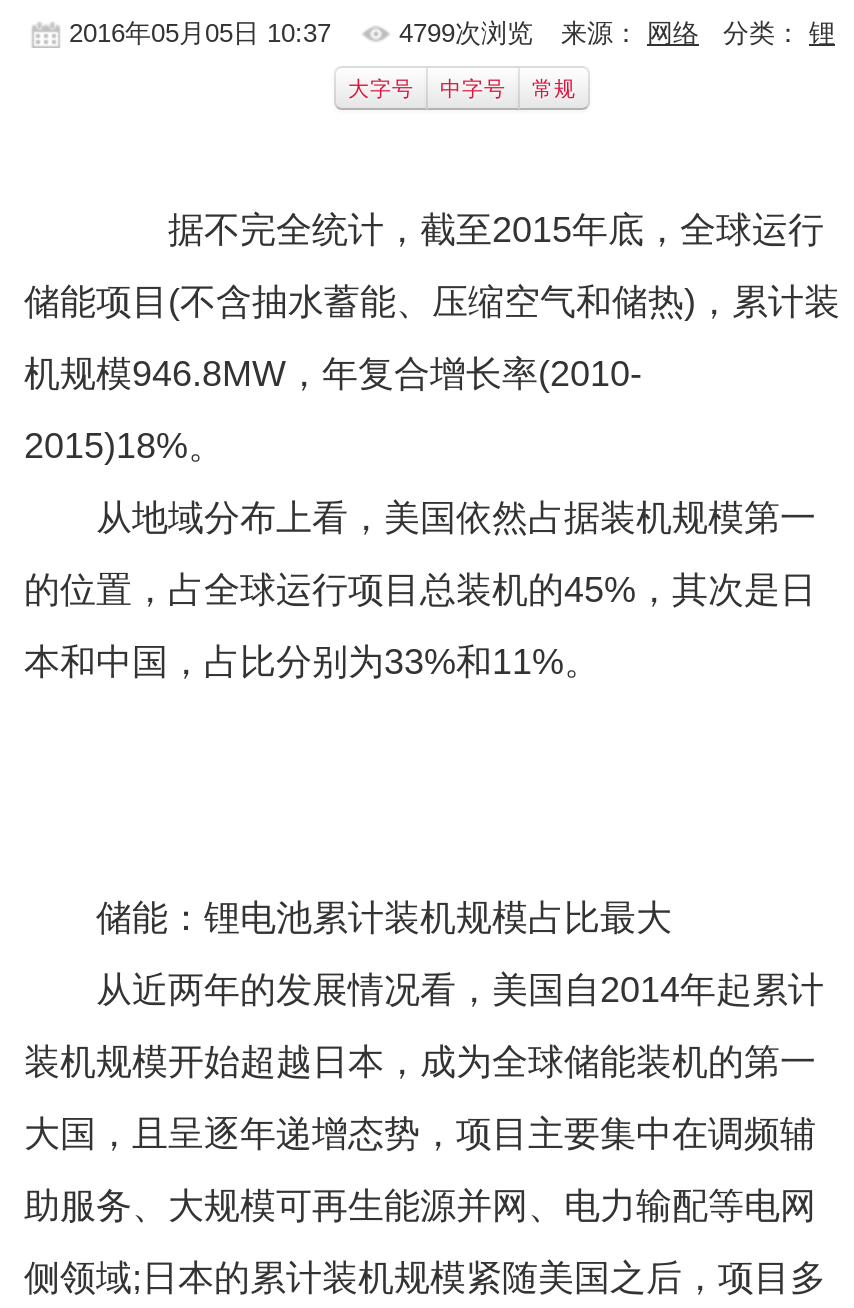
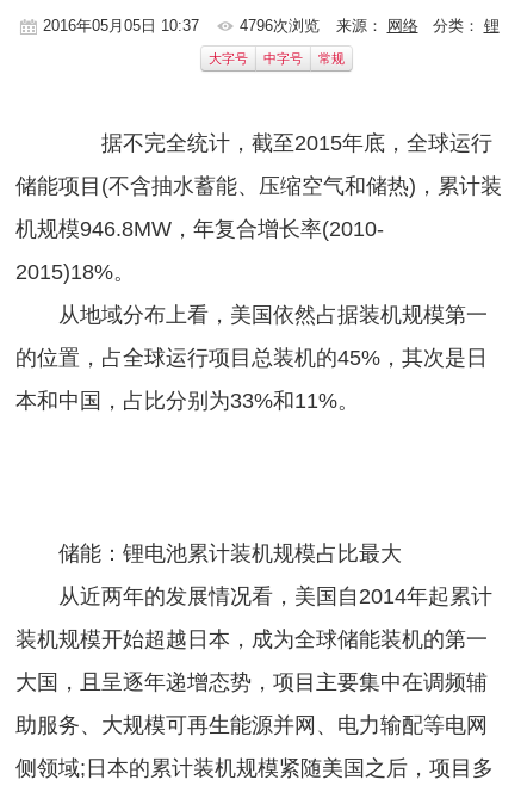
- 4799次浏览
+ 4796次浏览
